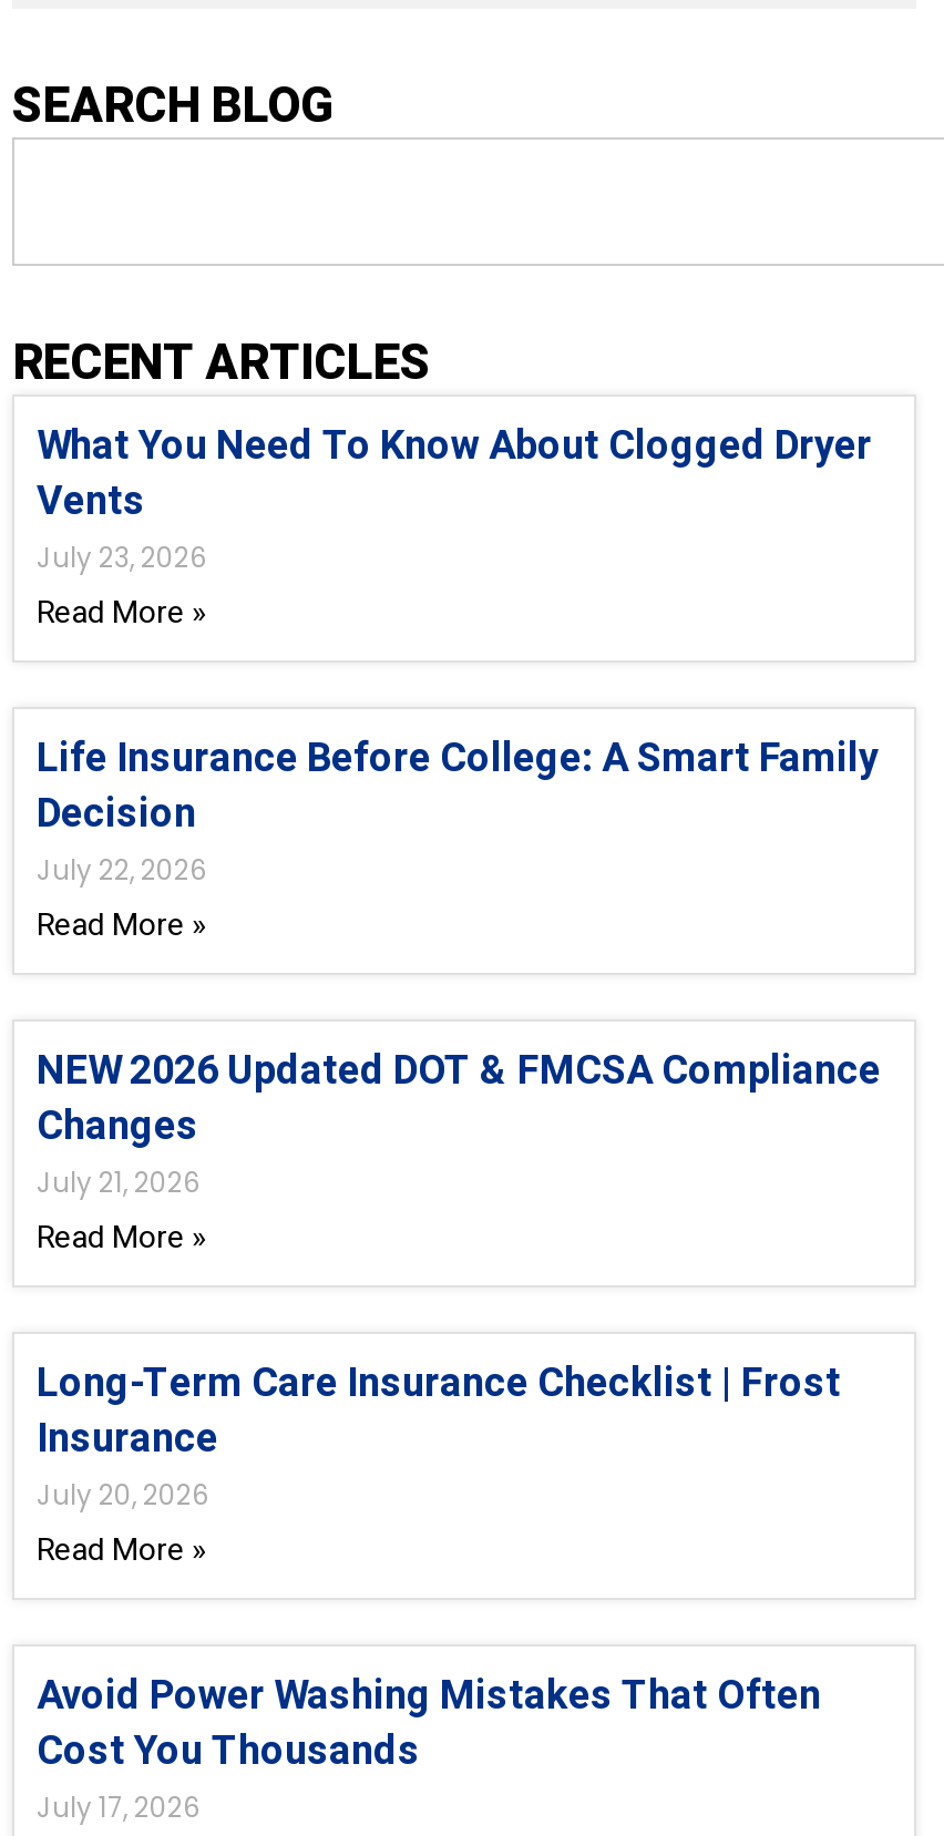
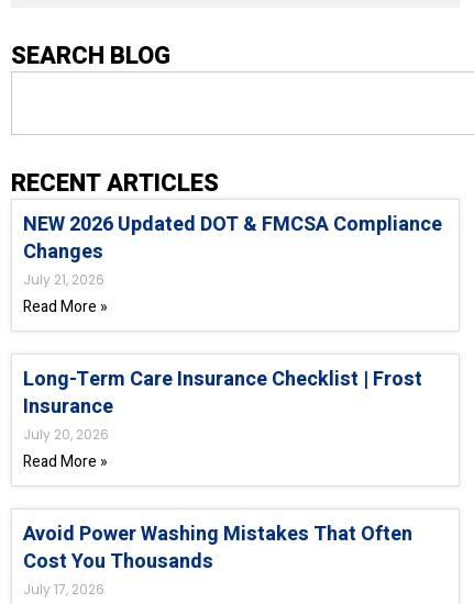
- What You Need To Know About Clogged Dryer
- Vents
- July 23, 2026
- Read More »
- Life Insurance Before College: A Smart Family
- Decision
- July 22, 2026
- Read More »
